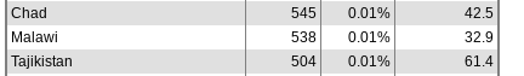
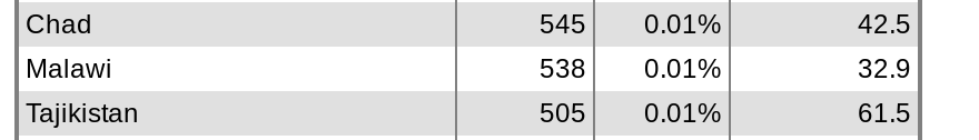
- 504 0.01%
+ 505 0.01%

- 61.4
+ 61.5
